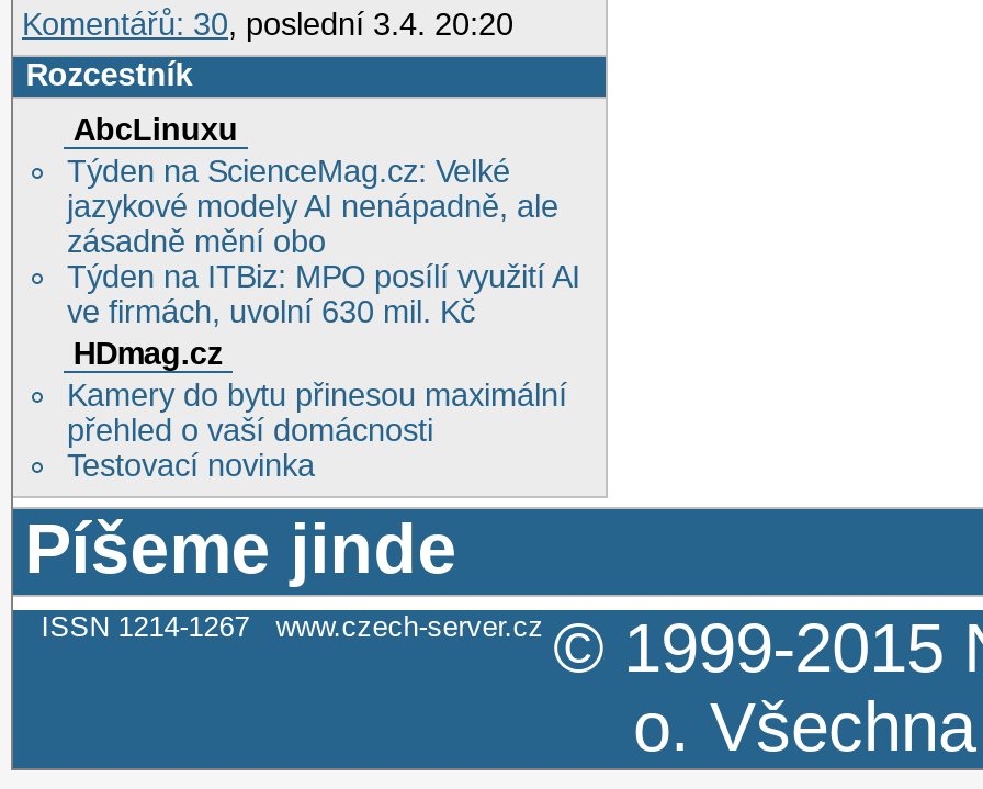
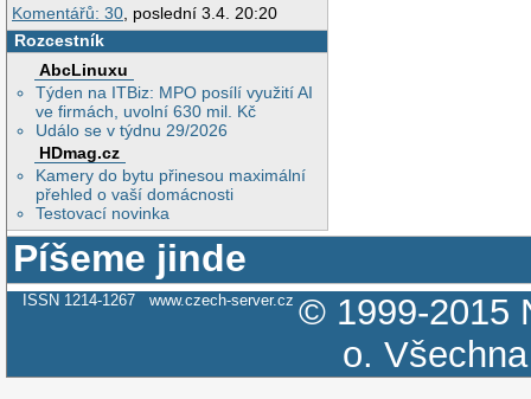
- Týden na ScienceMag.cz: Velké
- jazykové modely AI nenápadně, ale
- zásadně mění obo

moved up: Týden na ITBiz: MPO posílí využití AI | ve firmách, uvolní 630 mil. Kč

+ Událo se v týdnu 29/2026
